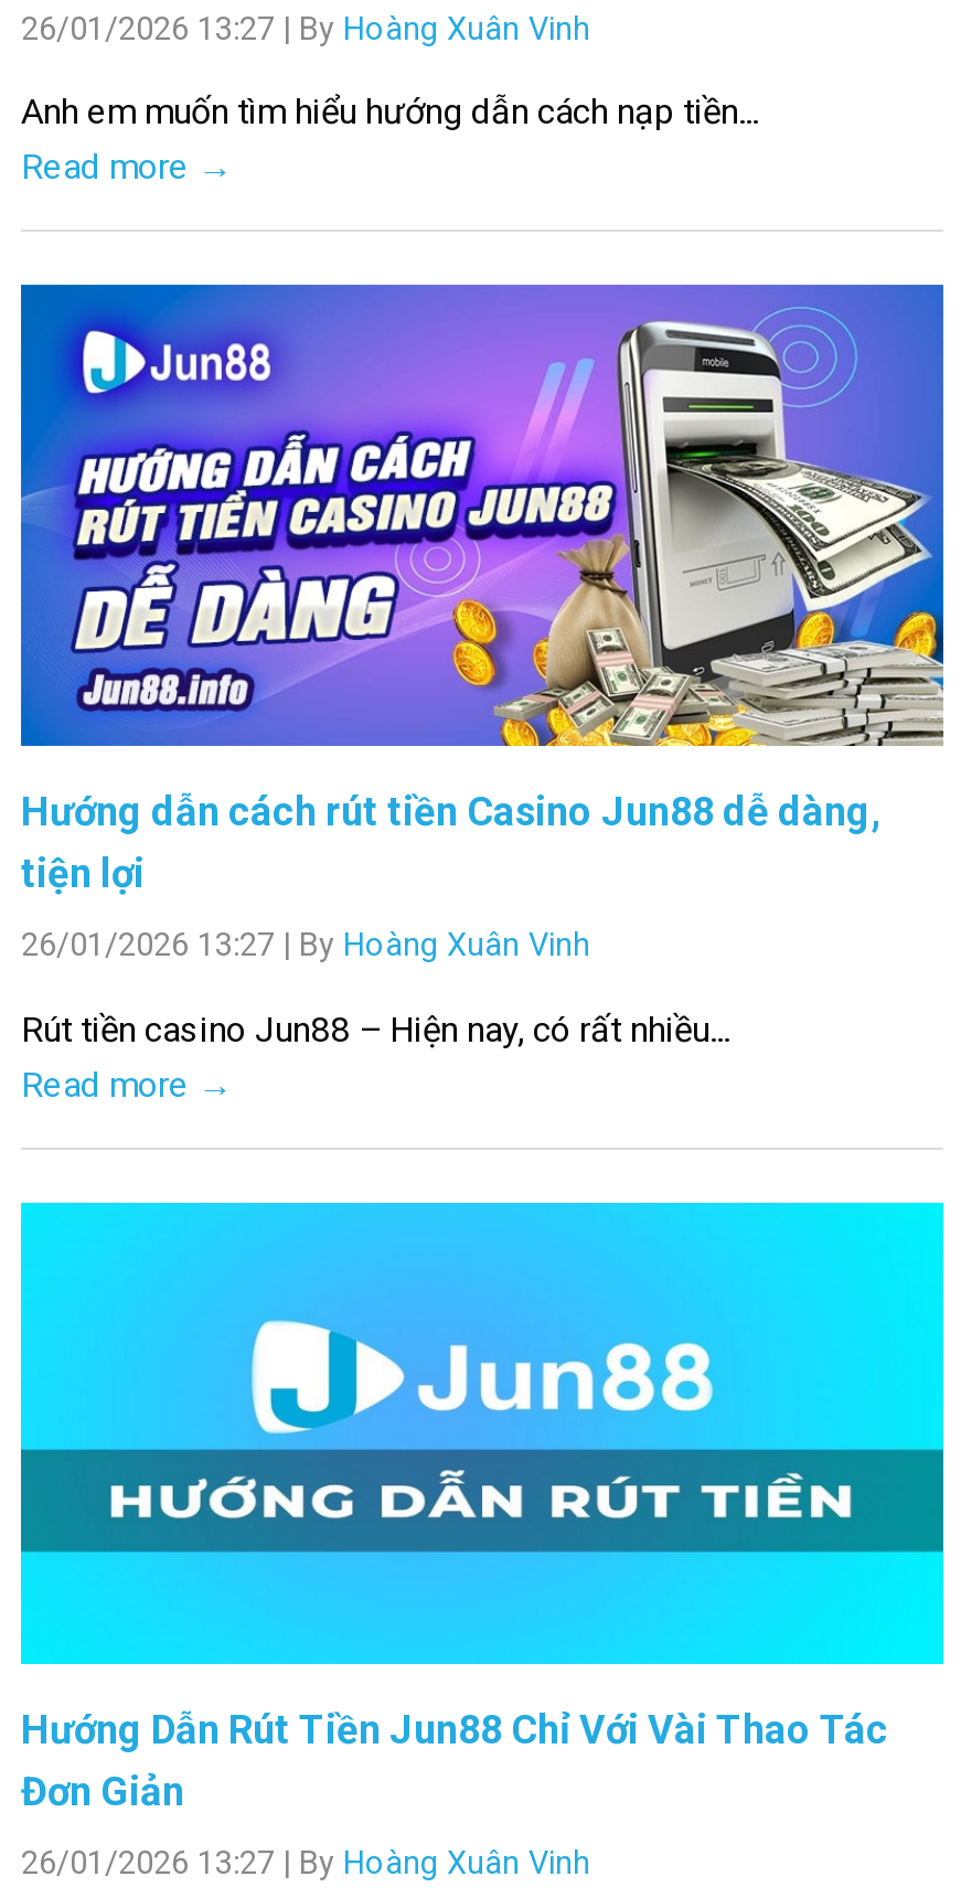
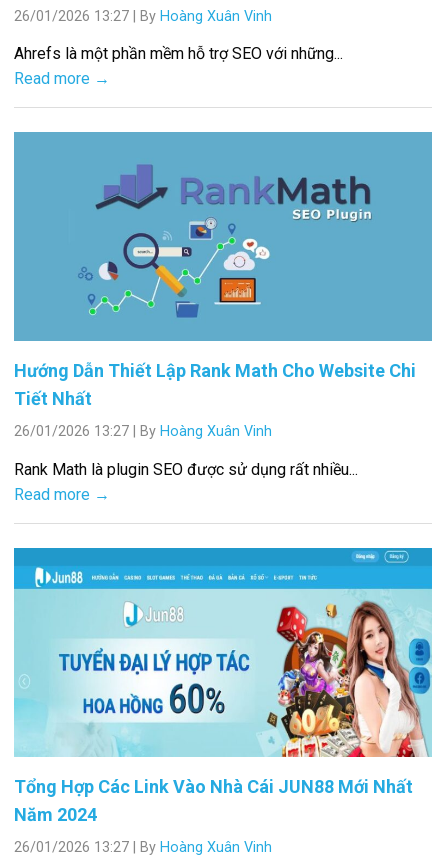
- Anh em muốn tìm hiểu hướng dẫn cách nạp tiền...
+ Ahrefs là một phần mềm hỗ trợ SEO với những...

- [image]
- Hướng dẫn cách rút tiền Casino Jun88 dễ dàng,
- tiện lợi
+ [image]
+ Hướng Dẫn Thiết Lập Rank Math Cho Website Chi
+ Tiết Nhất

- Rút tiền casino Jun88 – Hiện nay, có rất nhiều...
+ Rank Math là plugin SEO được sử dụng rất nhiều...

- [image]
- Hướng Dẫn Rút Tiền Jun88 Chỉ Với Vài Thao Tác
- Đơn Giản
+ [image]
+ Tổng Hợp Các Link Vào Nhà Cái JUN88 Mới Nhất
+ Năm 2024
